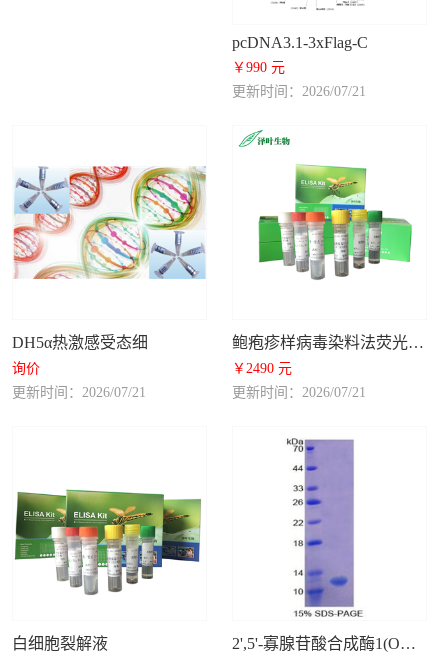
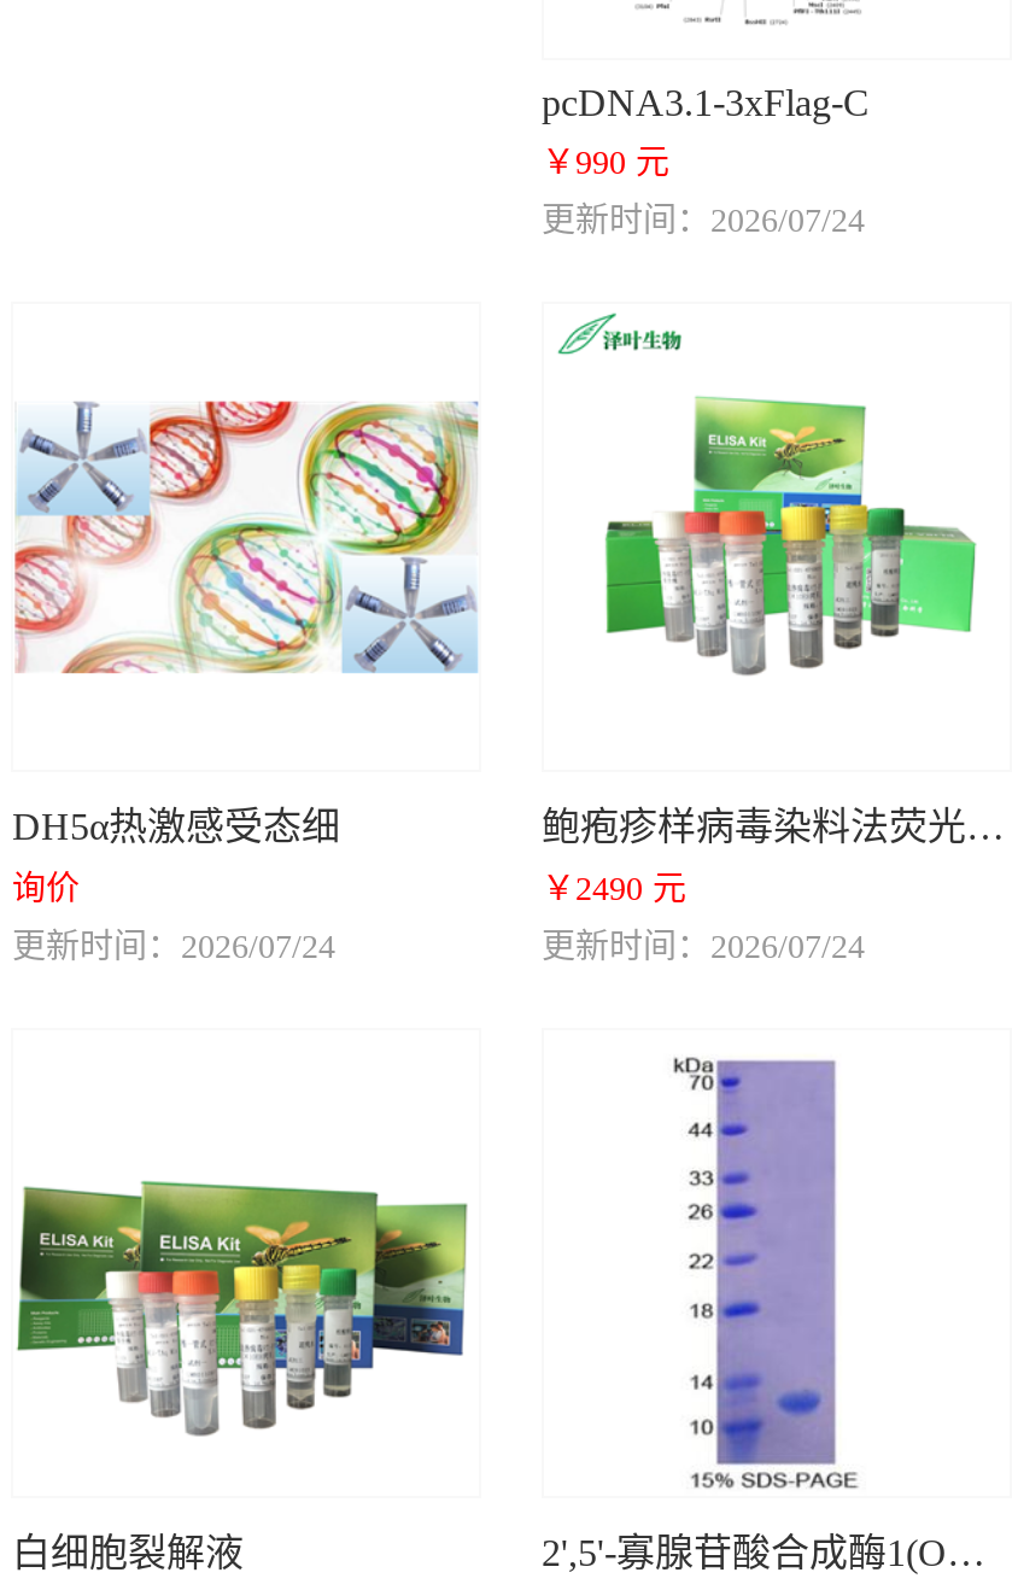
- 更新时间：2026/07/21
+ 更新时间：2026/07/24

- 更新时间：2026/07/21
+ 更新时间：2026/07/24

- 更新时间：2026/07/21
+ 更新时间：2026/07/24
